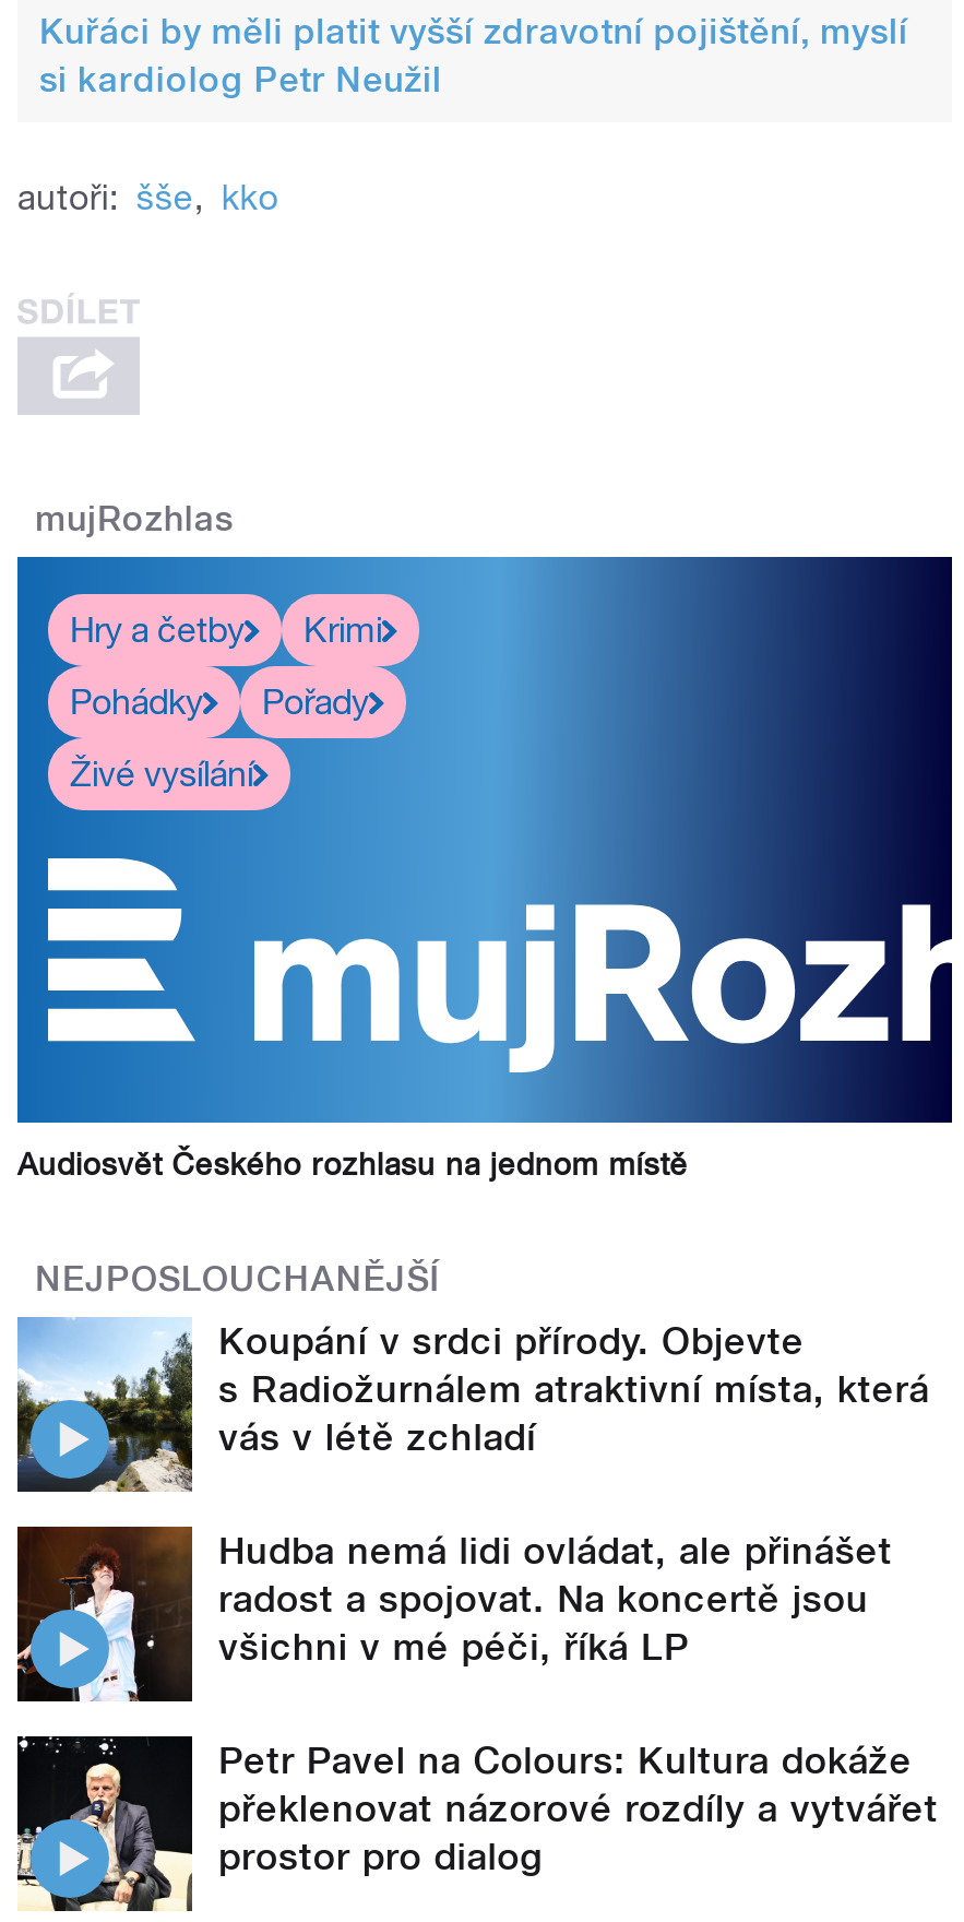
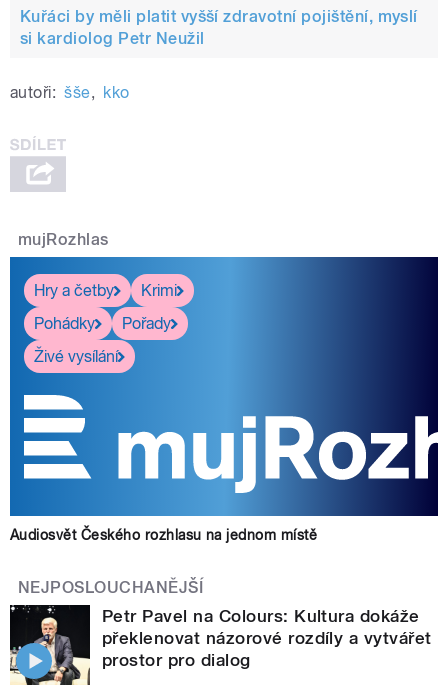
- [image]
- Koupání v srdci přírody. Objevte
- s Radiožurnálem atraktivní místa, která
- vás v létě zchladí
- Hudba nemá lidi ovládat, ale přinášet
- radost a spojovat. Na koncertě jsou
- všichni v mé péči, říká LP

- [image]
